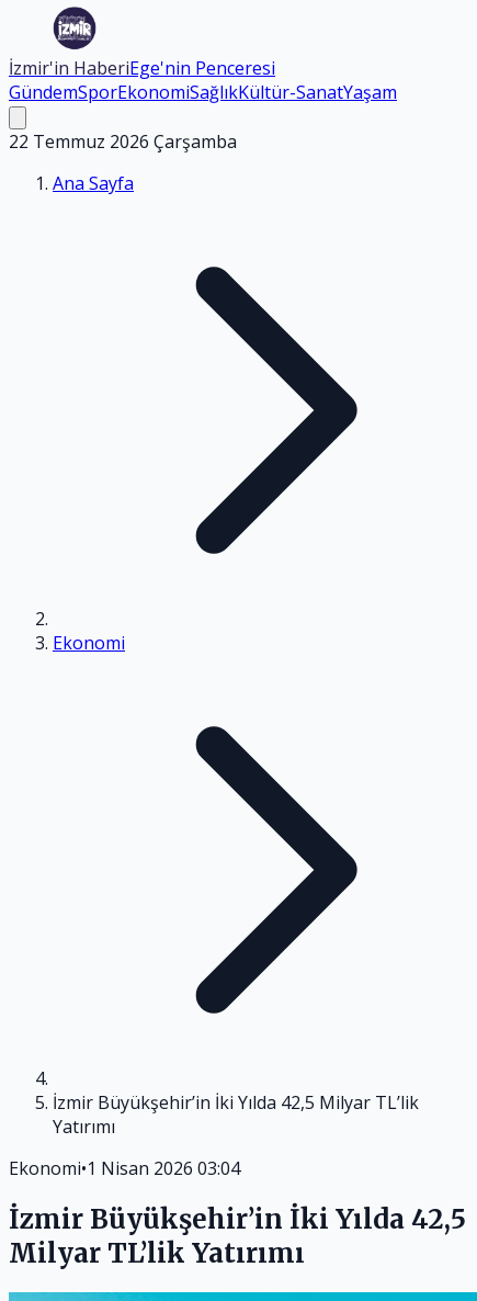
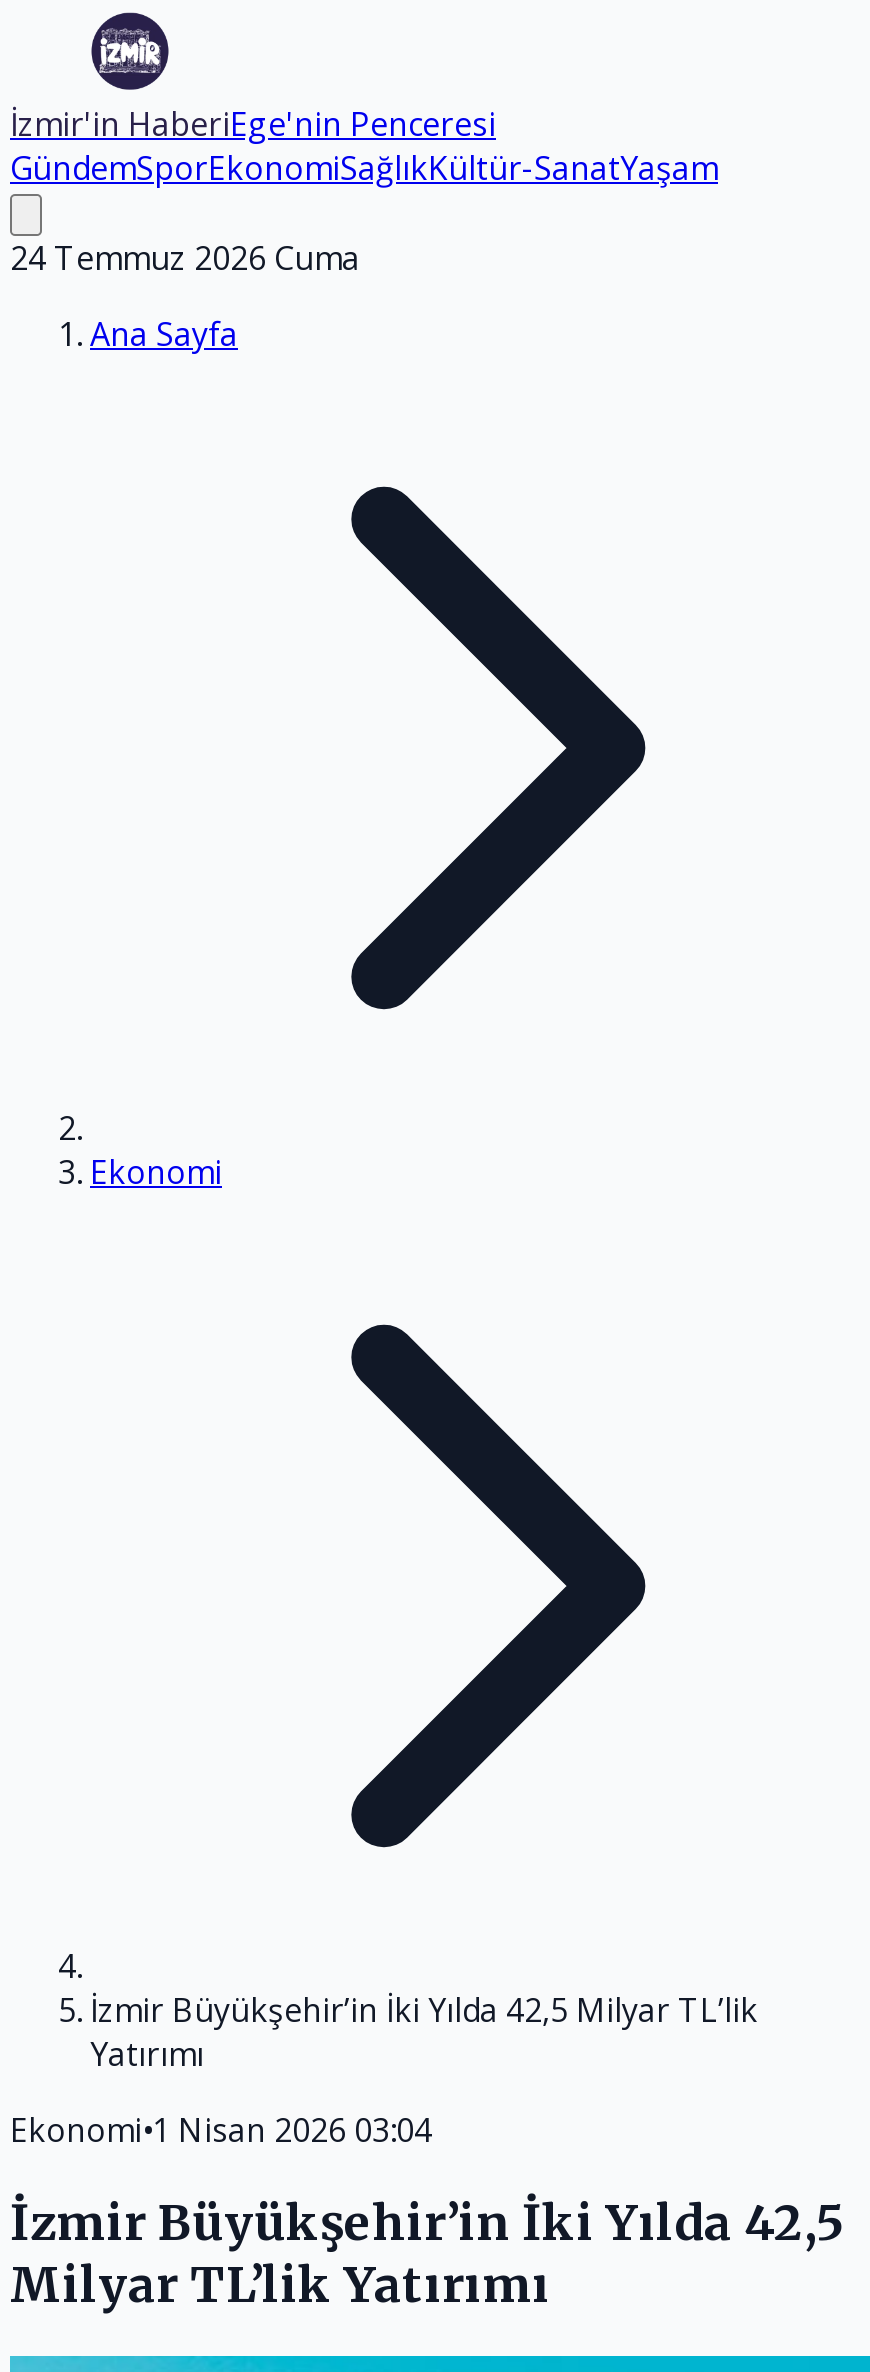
- 22 Temmuz 2026 Çarşamba
+ 24 Temmuz 2026 Cuma
